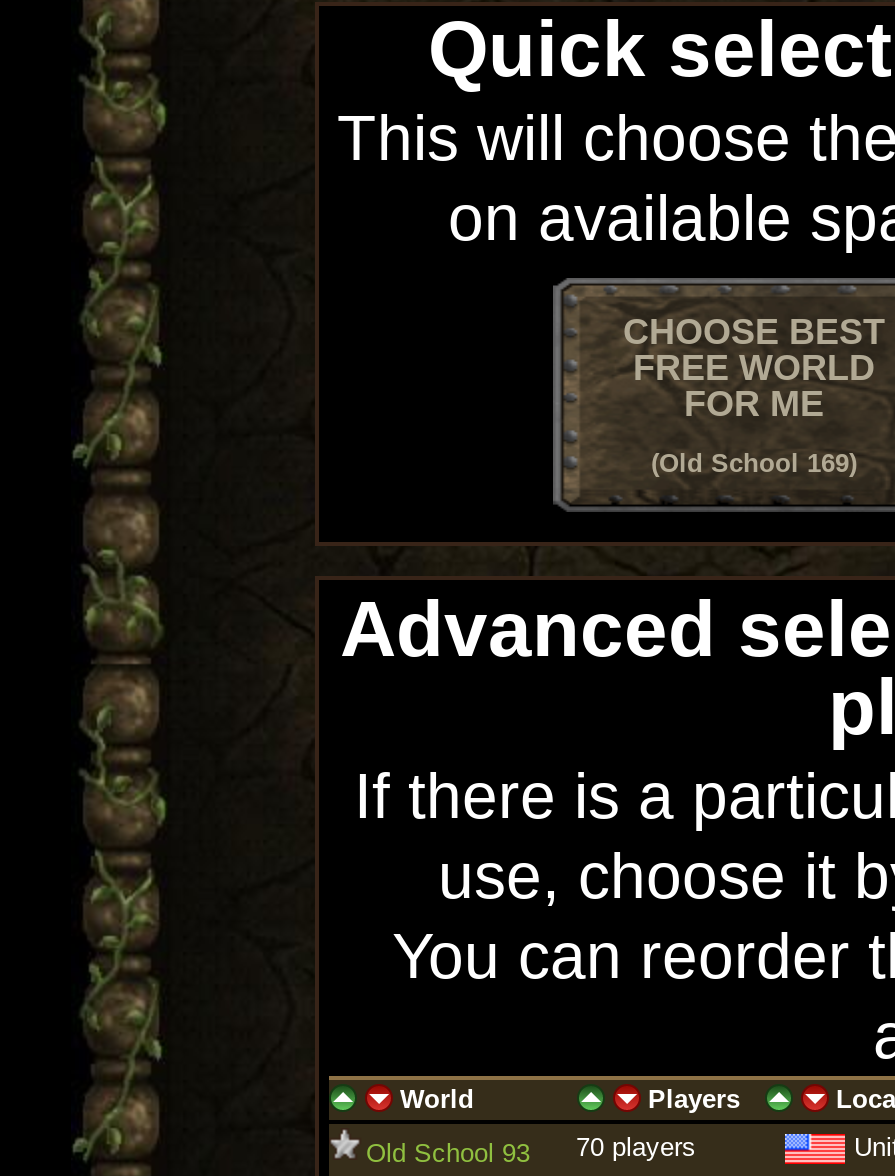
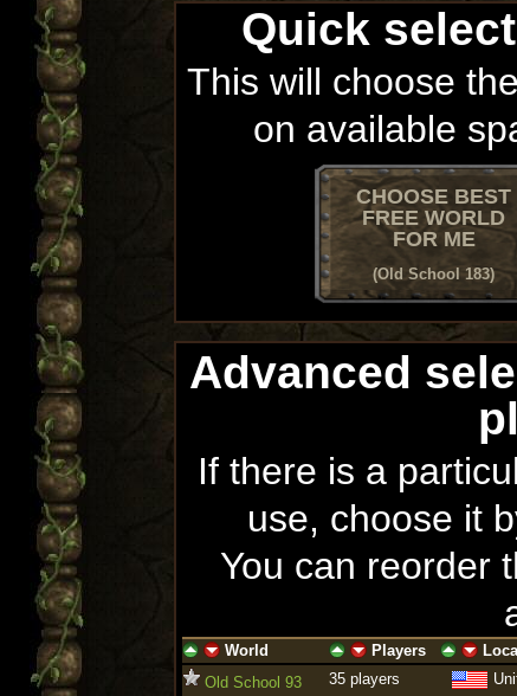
- (Old School 169)
+ (Old School 183)

- Old School 93 70 players
+ Old School 93 35 players
